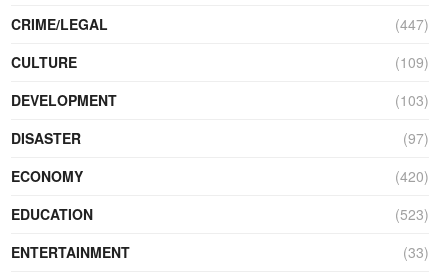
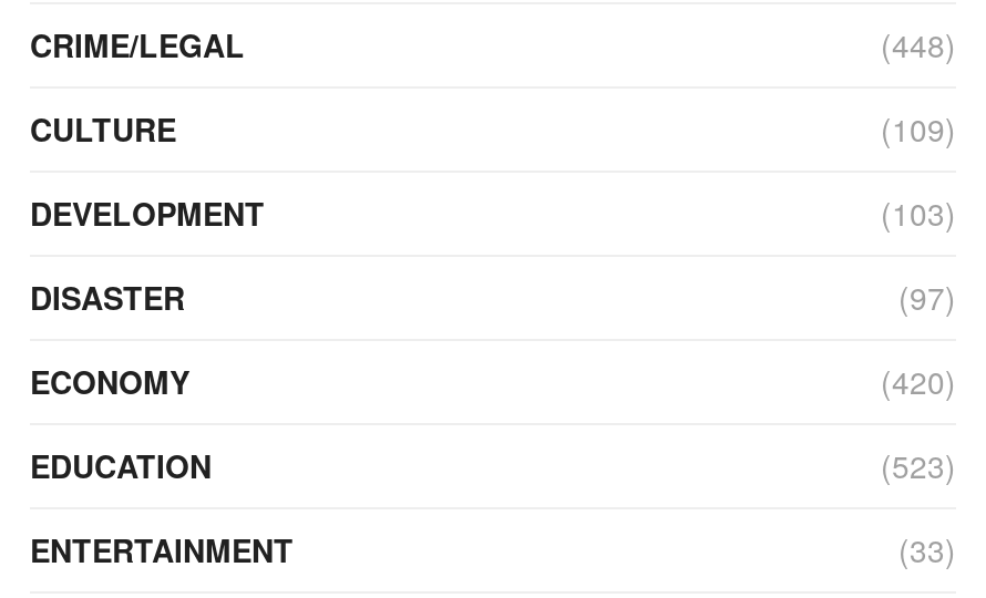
- (447)
+ (448)
